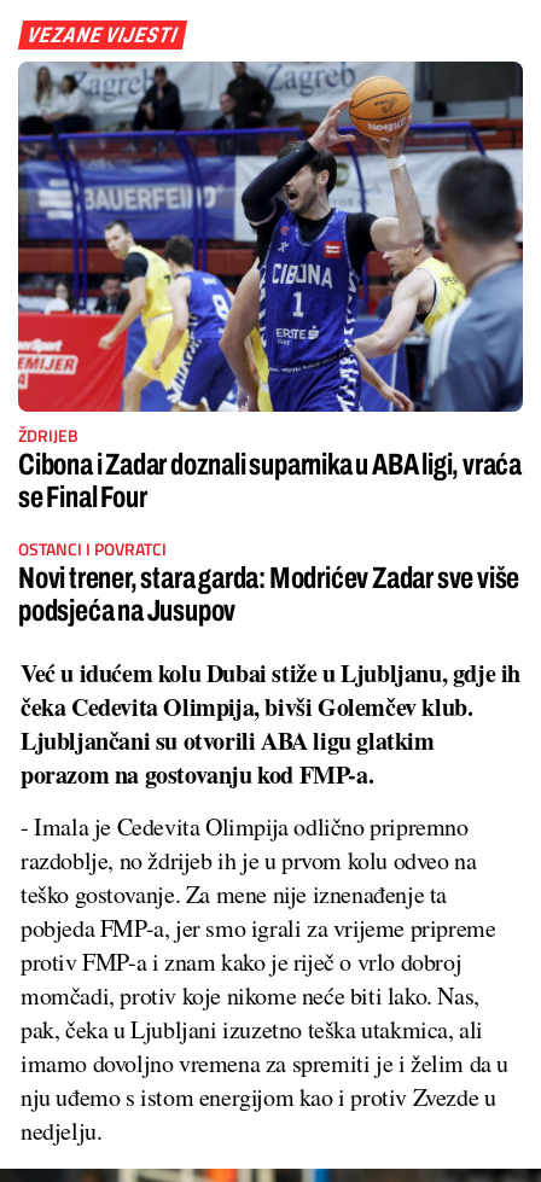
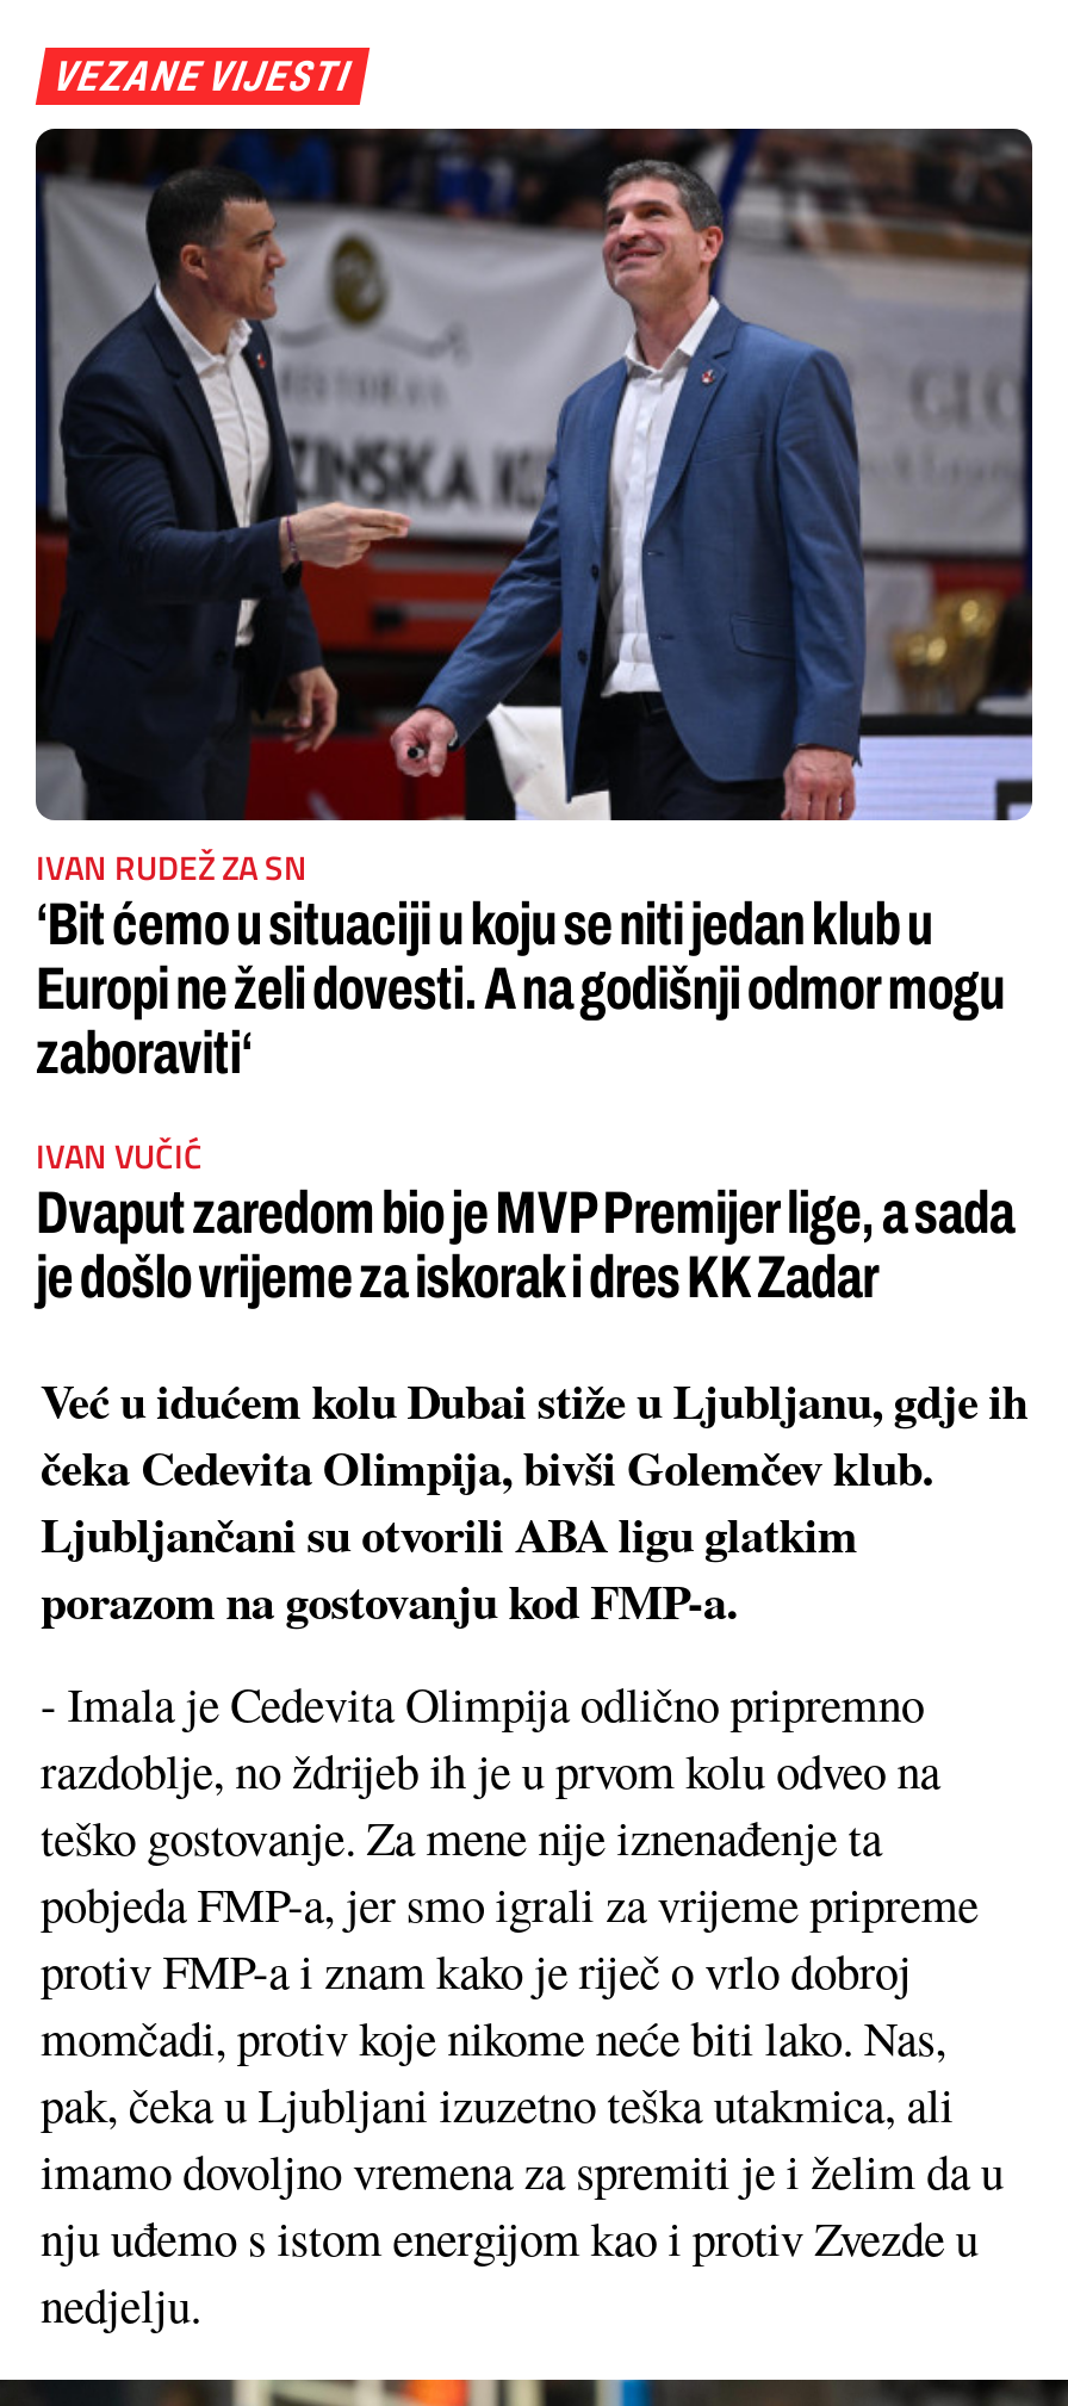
- [image]
- ŽDRIJEB
- Cibona i Zadar doznali suparnika u ABA ligi, vraća
- se Final Four
+ [image]
+ IVAN RUDEŽ ZA SN
+ ‘Bit ćemo u situaciji u koju se niti jedan klub u
+ Europi ne želi dovesti. A na godišnji odmor mogu
+ zaboraviti‘

- OSTANCI I POVRATCI
- Novi trener, stara garda: Modrićev Zadar sve više
- podsjeća na Jusupov
+ IVAN VUČIĆ
+ Dvaput zaredom bio je MVP Premijer lige, a sada
+ je došlo vrijeme za iskorak i dres KK Zadar
